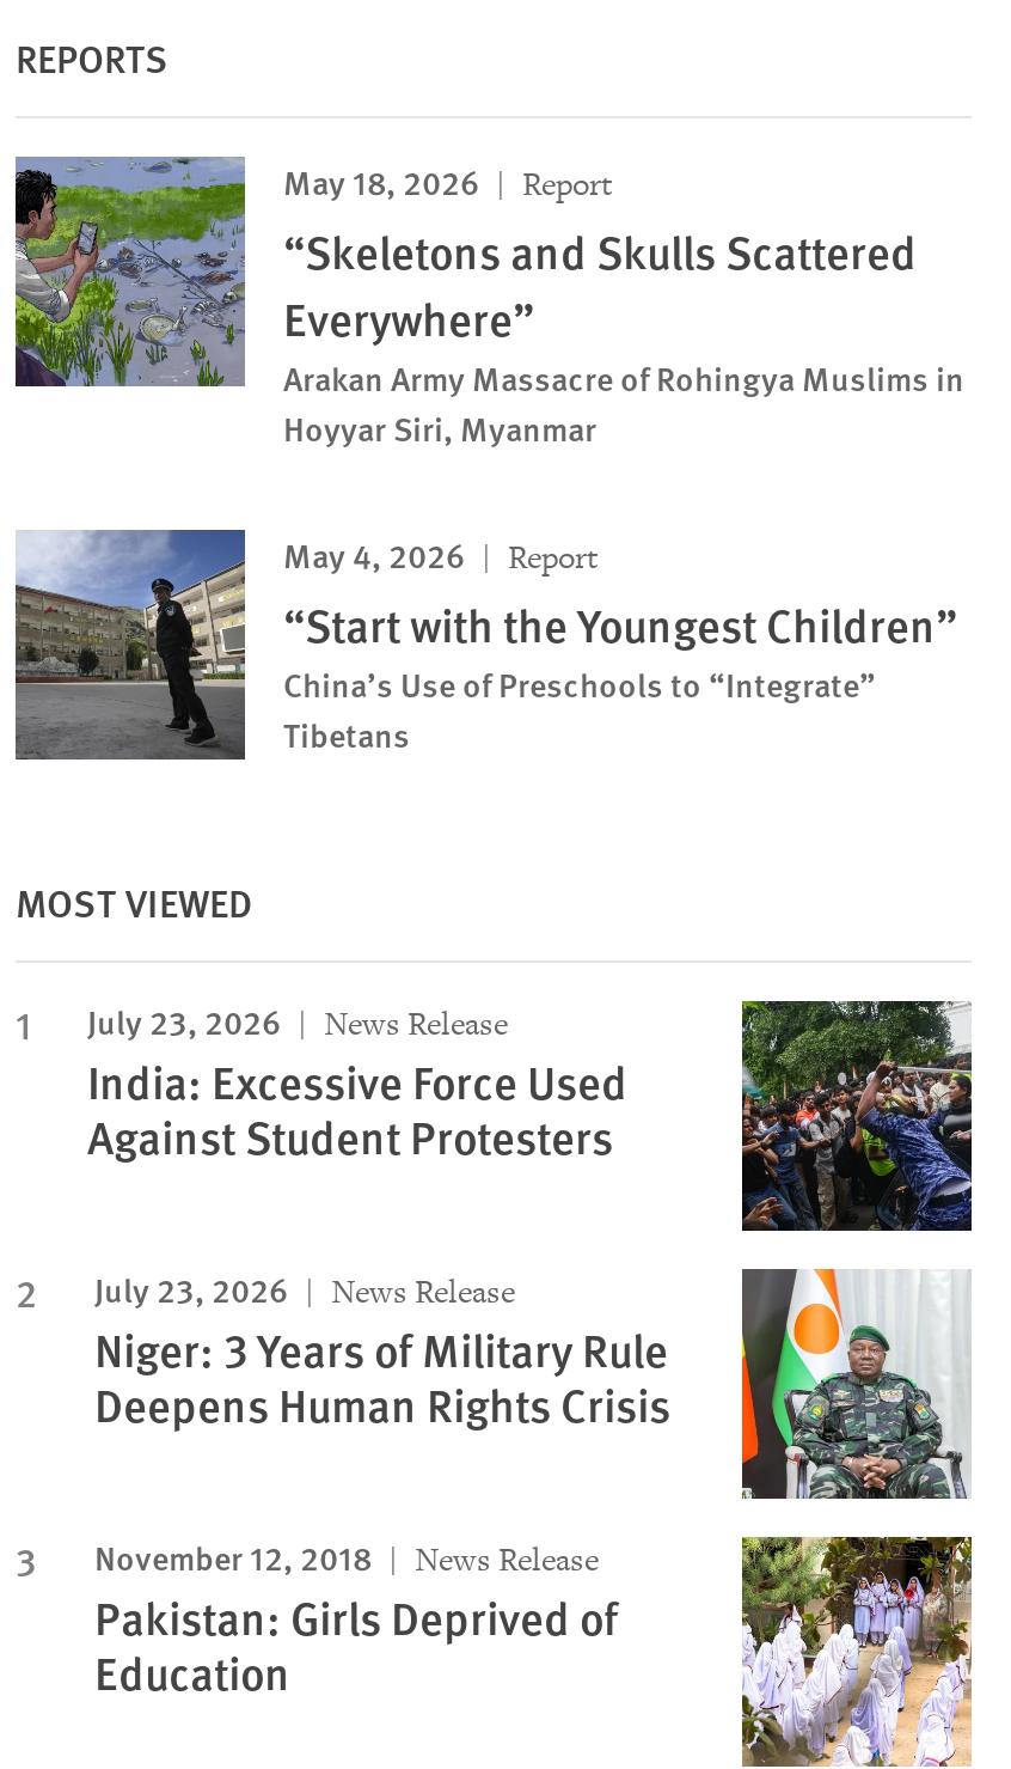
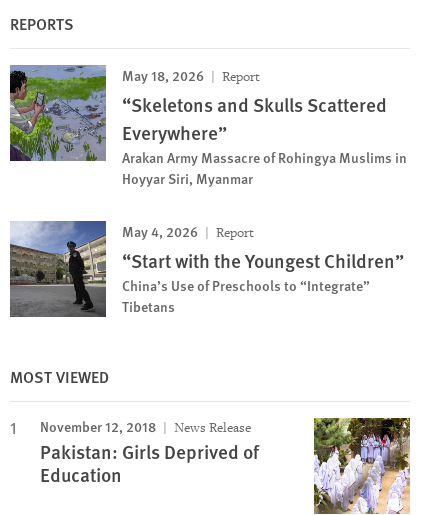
- [image]
- July 23, 2026
- News Release
- India: Excessive Force Used
- Against Student Protesters
- July 23, 2026
- News Release
- Niger: 3 Years of Military Rule
- Deepens Human Rights Crisis

- [image]
